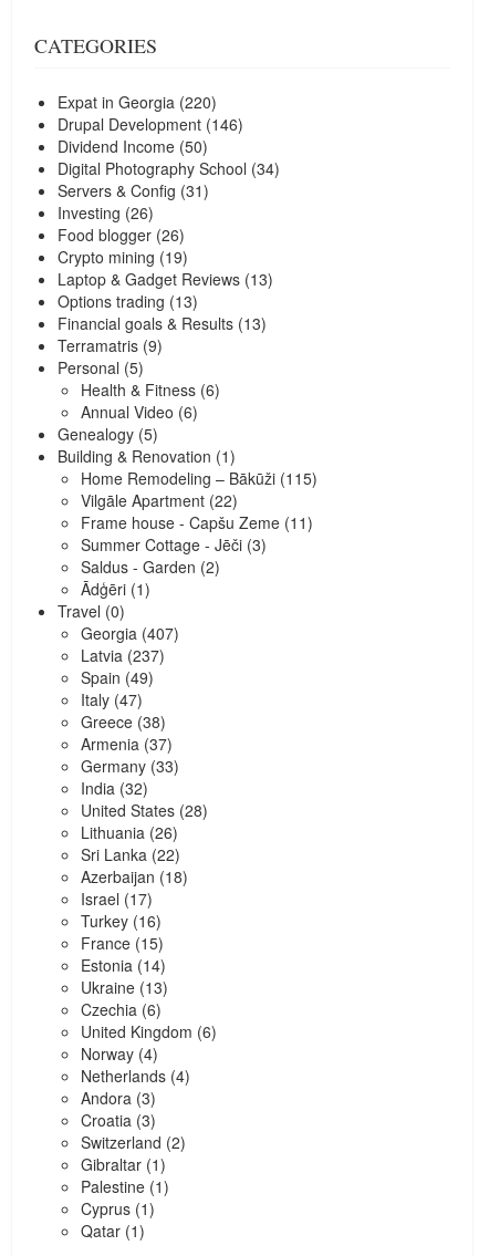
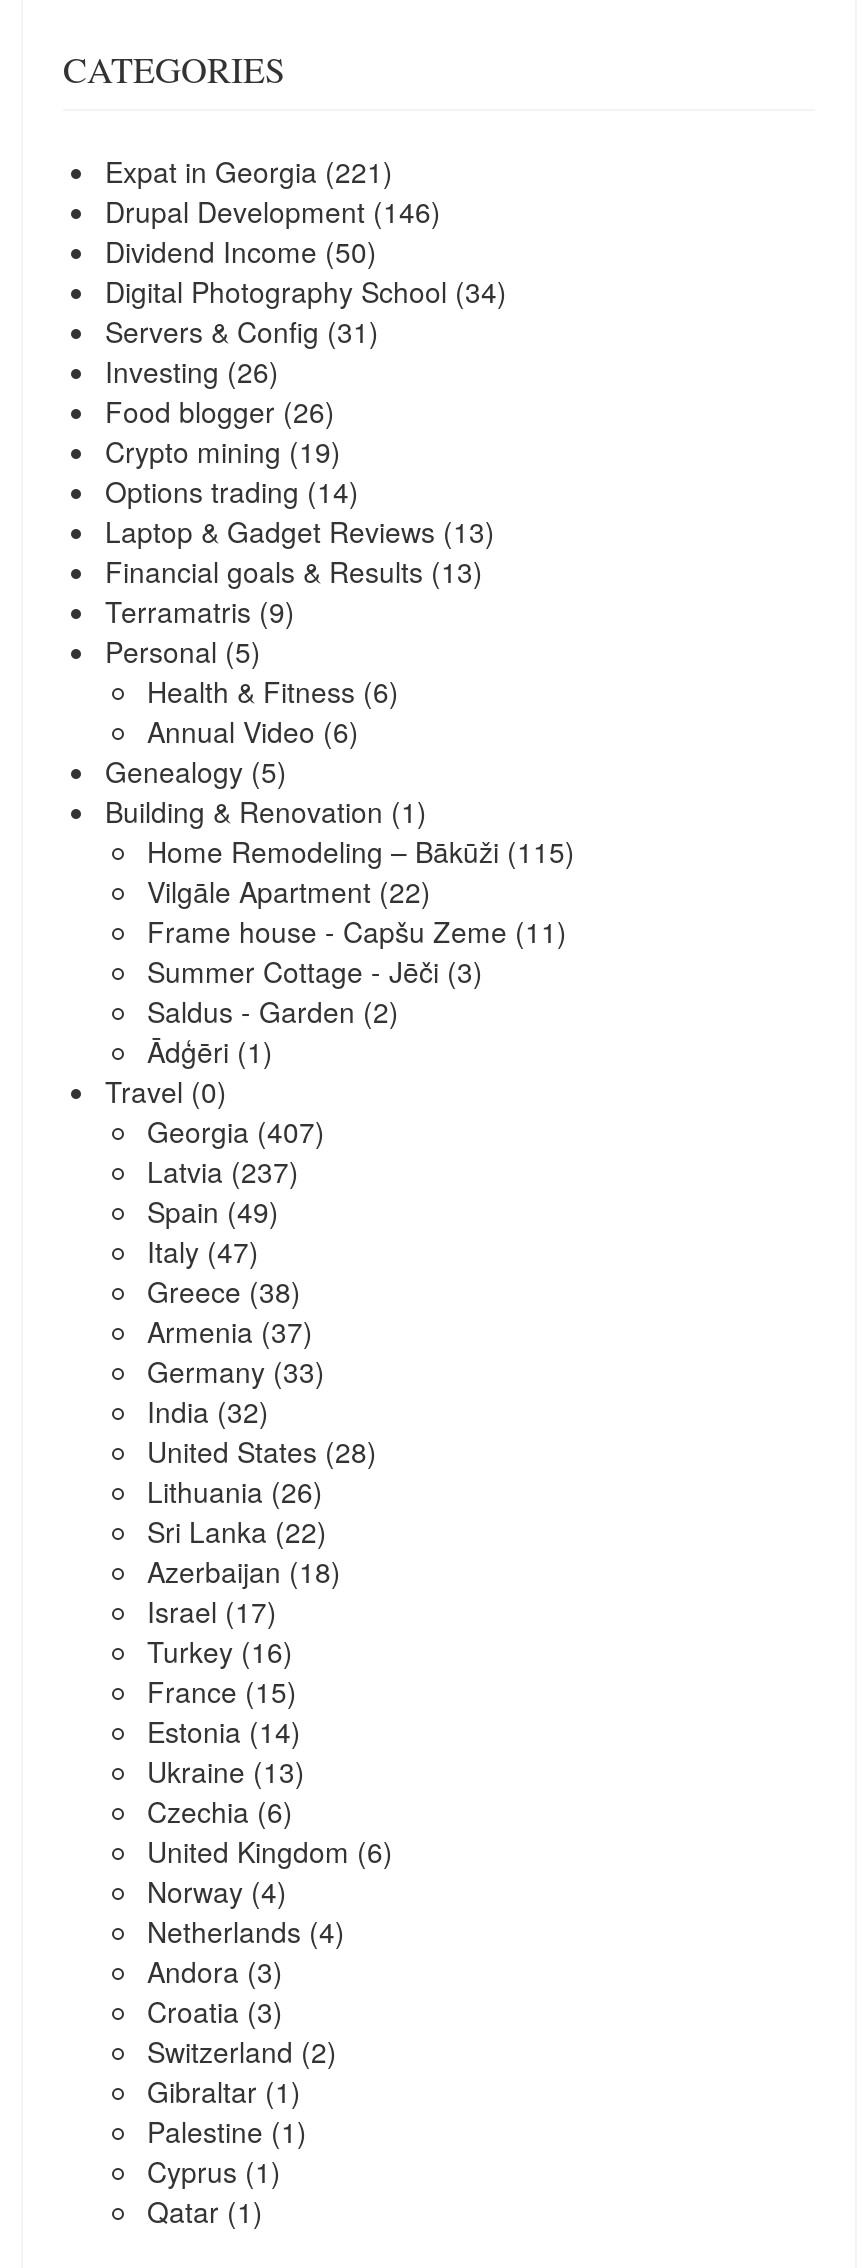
- Expat in Georgia (220)
+ Expat in Georgia (221)

+ Options trading (14)

moved down: Laptop & Gadget Reviews (13)

- Options trading (13)
